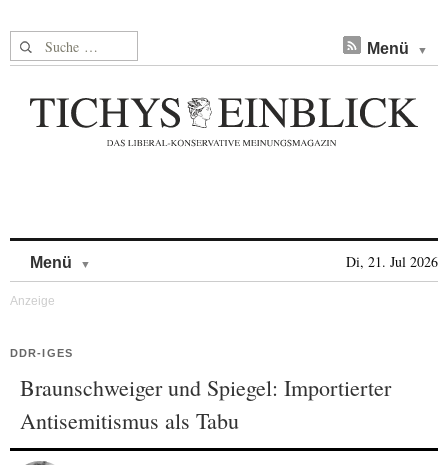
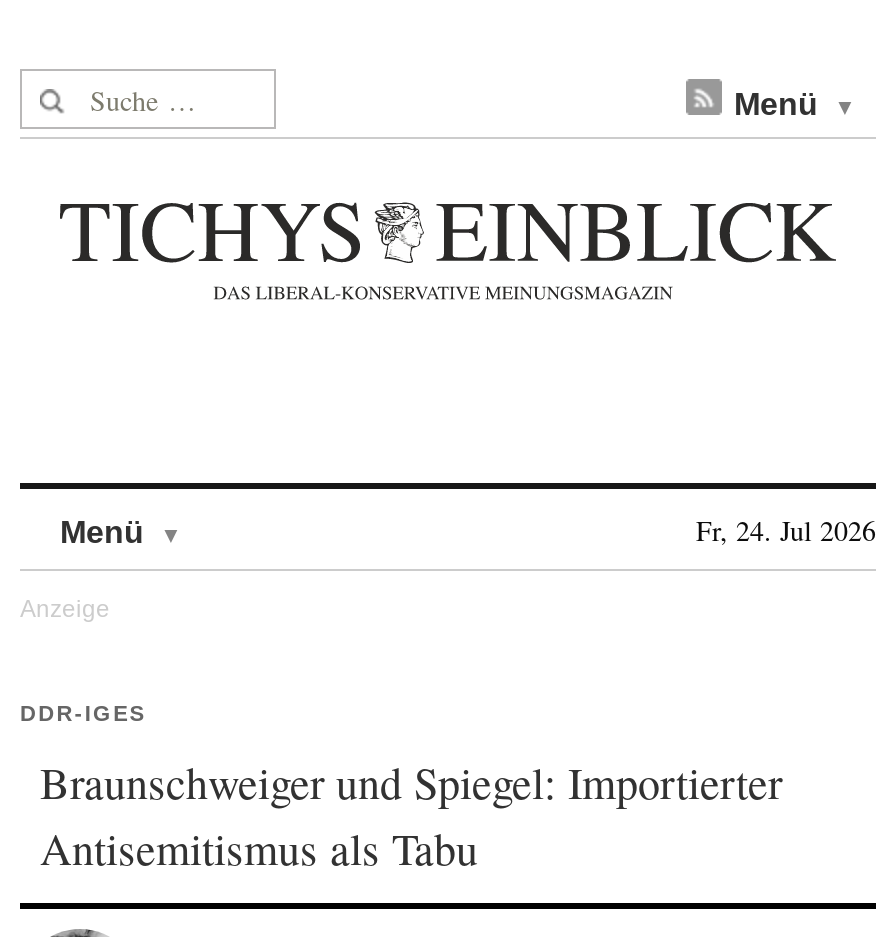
- Di, 21. Jul 2026
+ Fr, 24. Jul 2026
